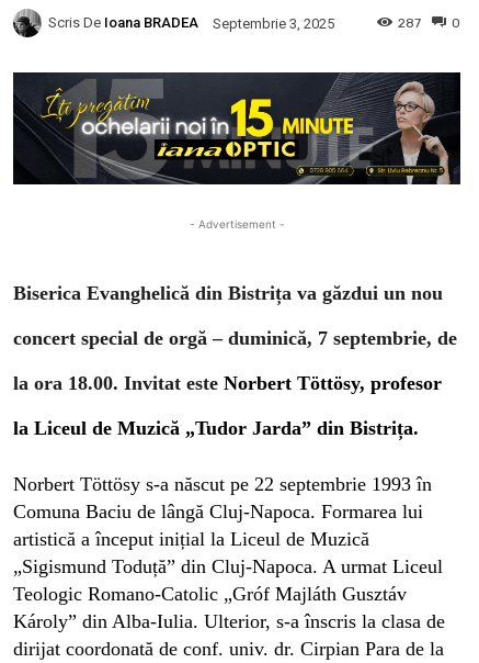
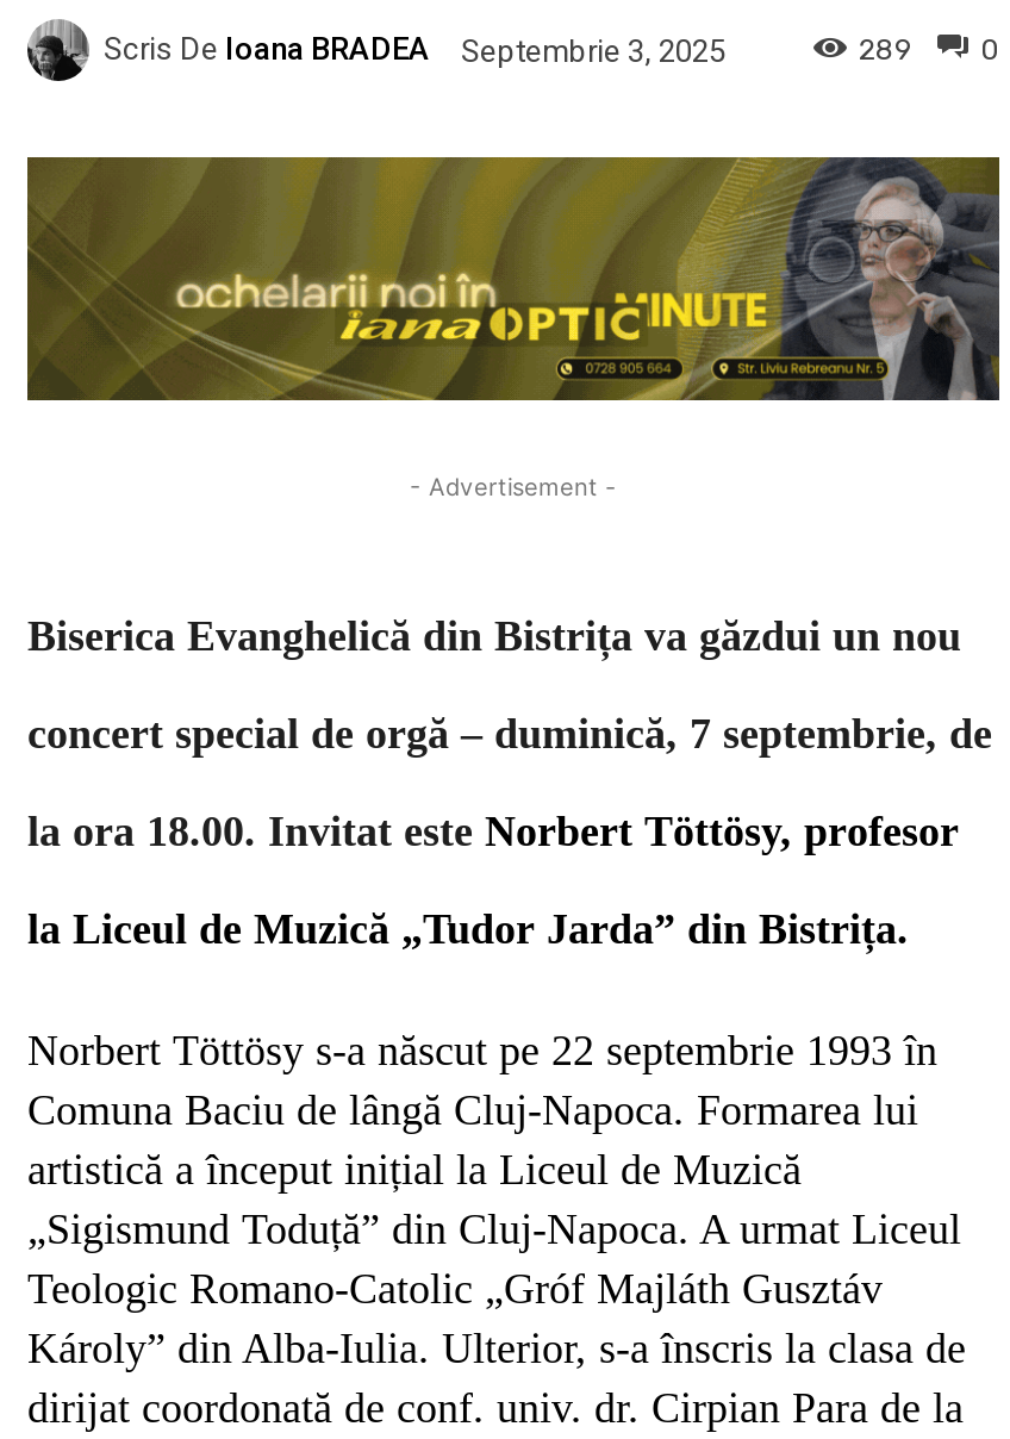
- 287
+ 289

- [image]
+ [image]
